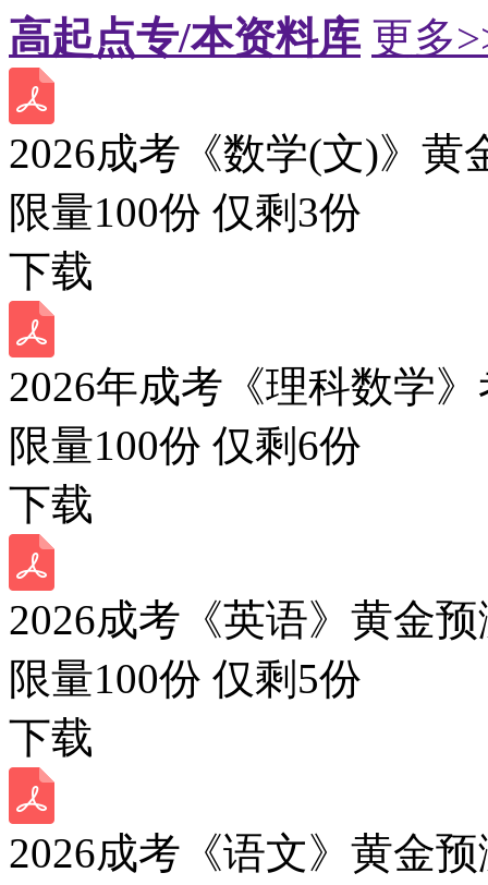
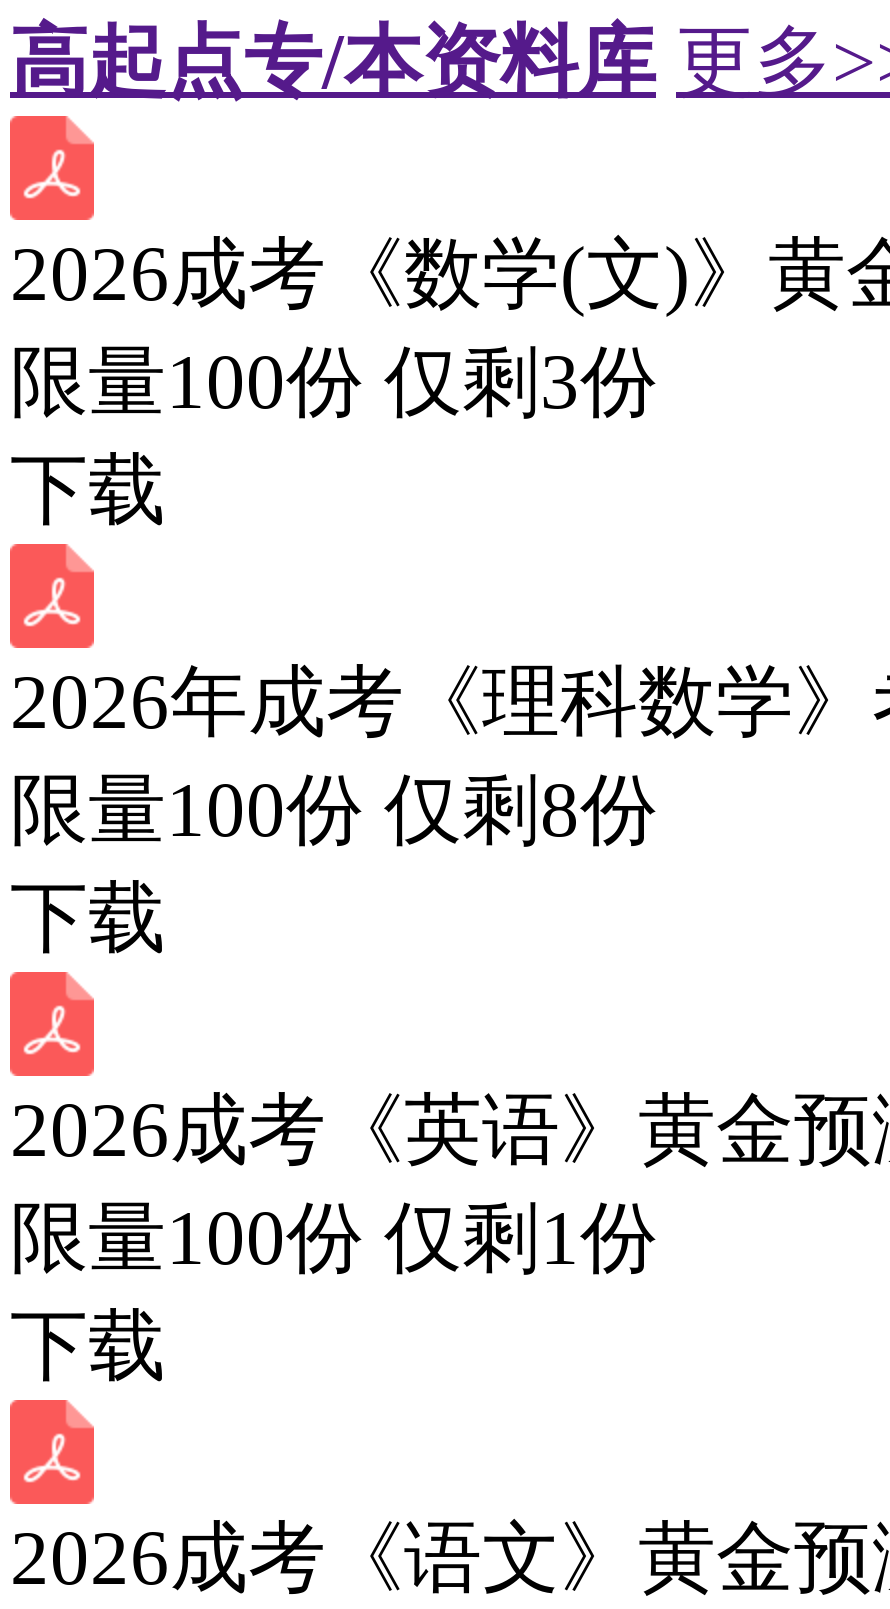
- 限量100份 仅剩6份
+ 限量100份 仅剩8份

- 限量100份 仅剩5份
+ 限量100份 仅剩1份
